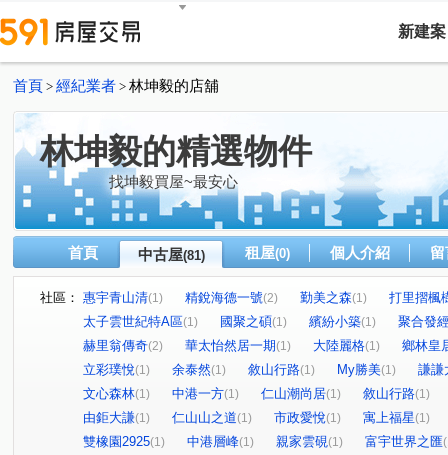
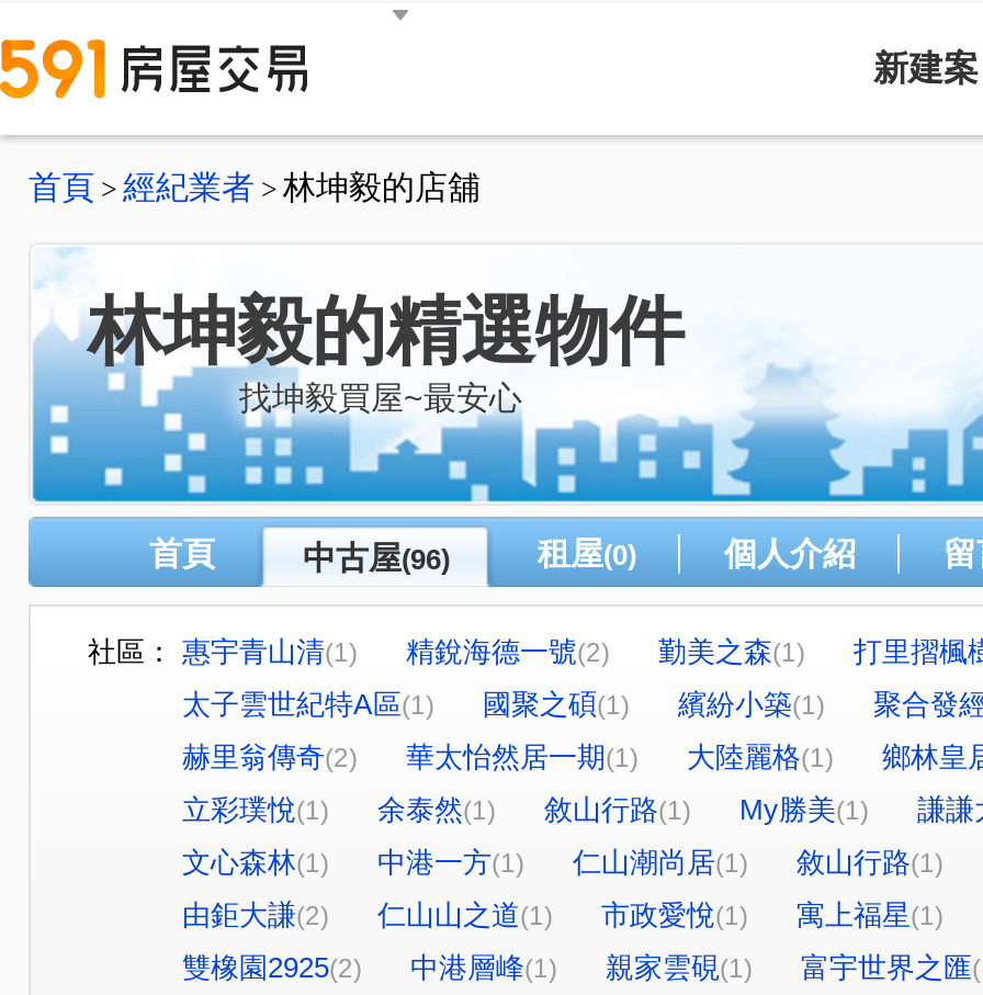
- 中古屋(81)
+ 中古屋(96)

- 由鉅大謙(1) 仁山山之道(1) 市政愛悅(1) 寓上福星(1)
+ 由鉅大謙(2) 仁山山之道(1) 市政愛悅(1) 寓上福星(1)

- 雙橡園2925(1)
+ 雙橡園2925(2)
